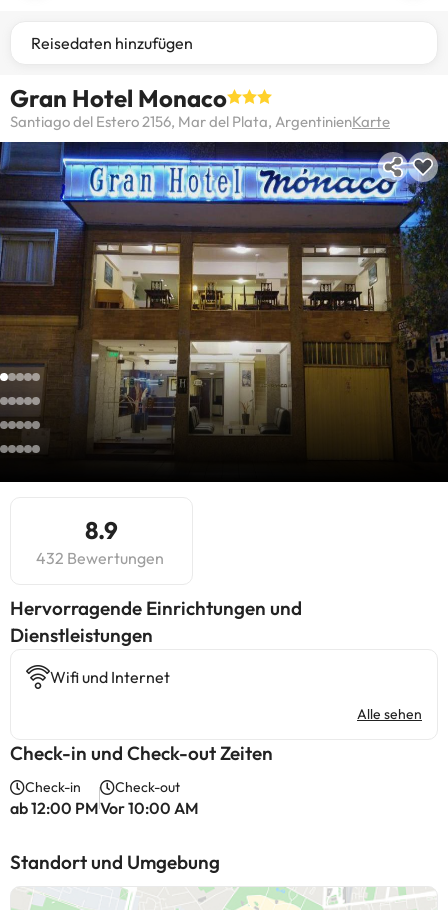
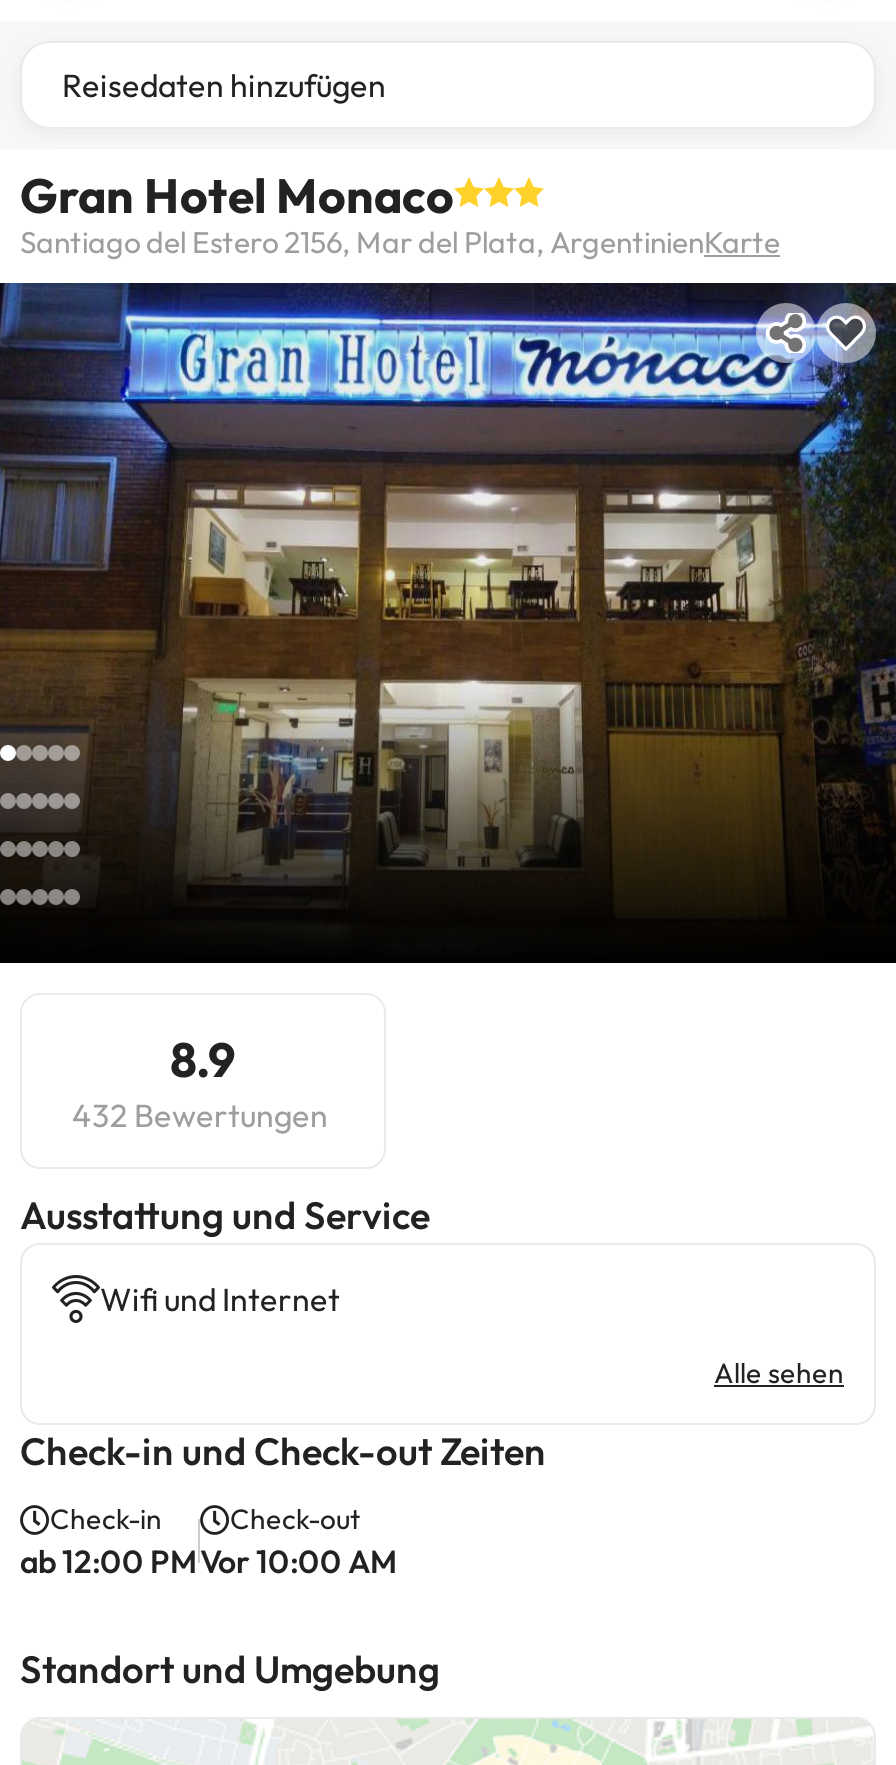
- Hervorragende Einrichtungen und
- Dienstleistungen
+ Ausstattung und Service
